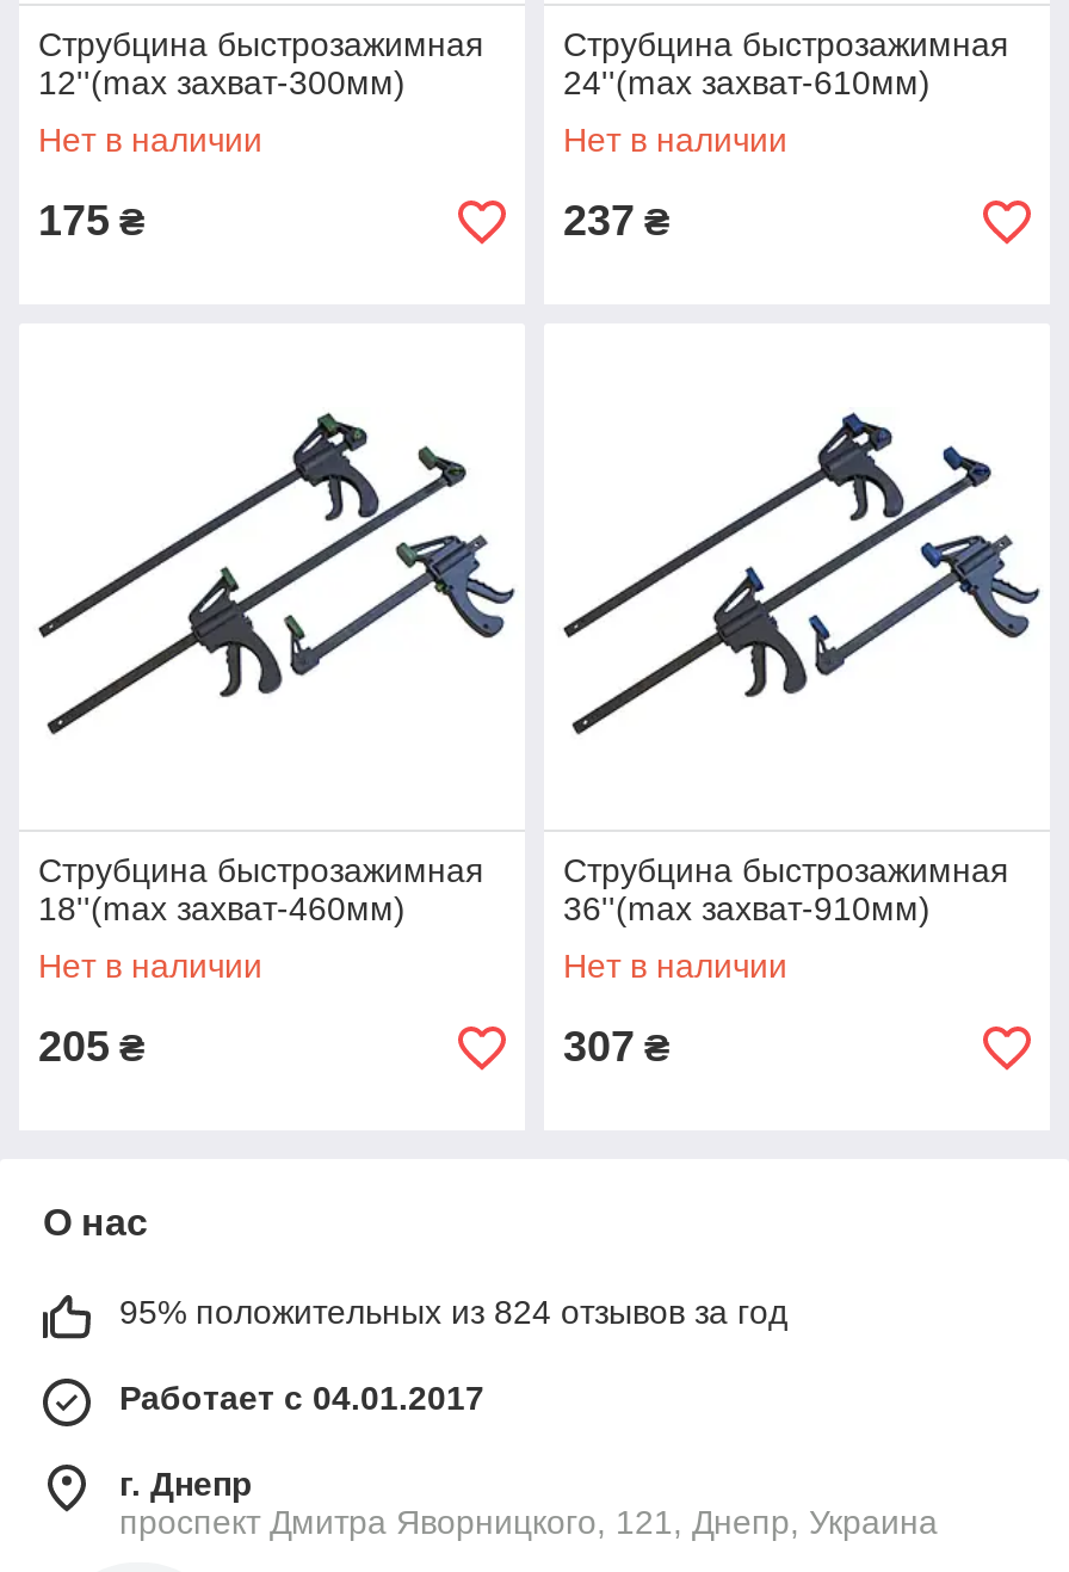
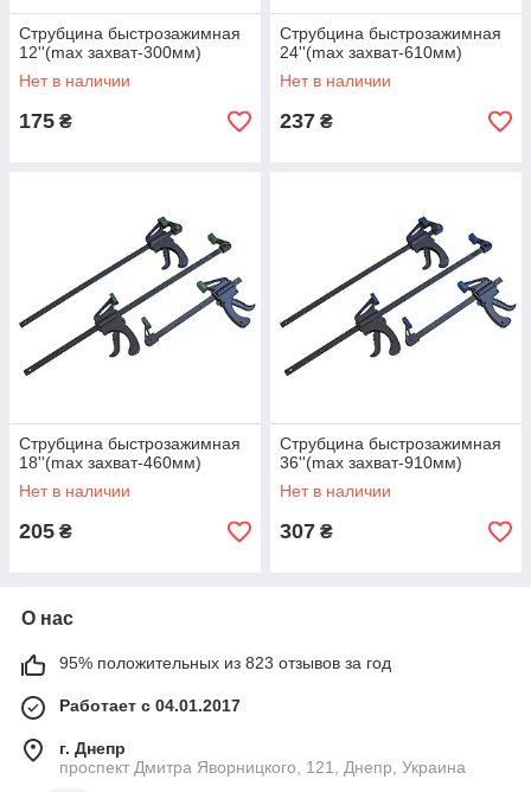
- 95% положительных из 824 отзывов за год
+ 95% положительных из 823 отзывов за год
